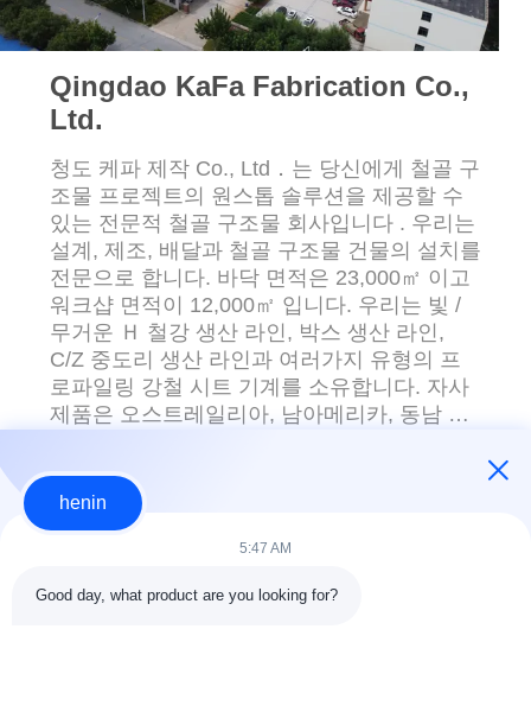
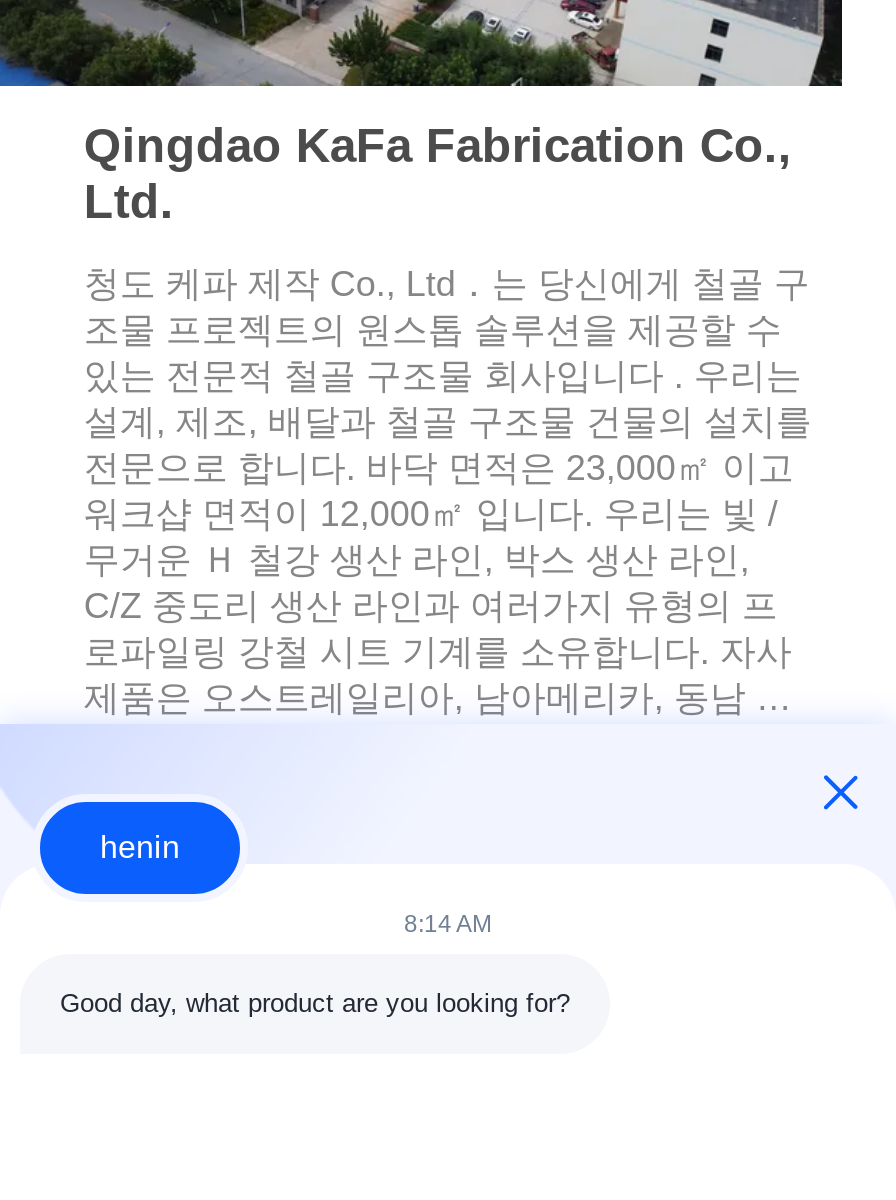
- 5:47 AM
+ 8:14 AM
